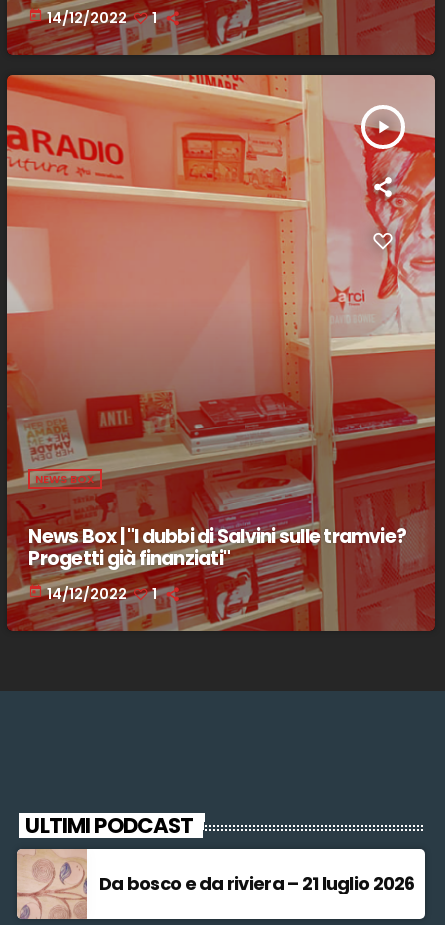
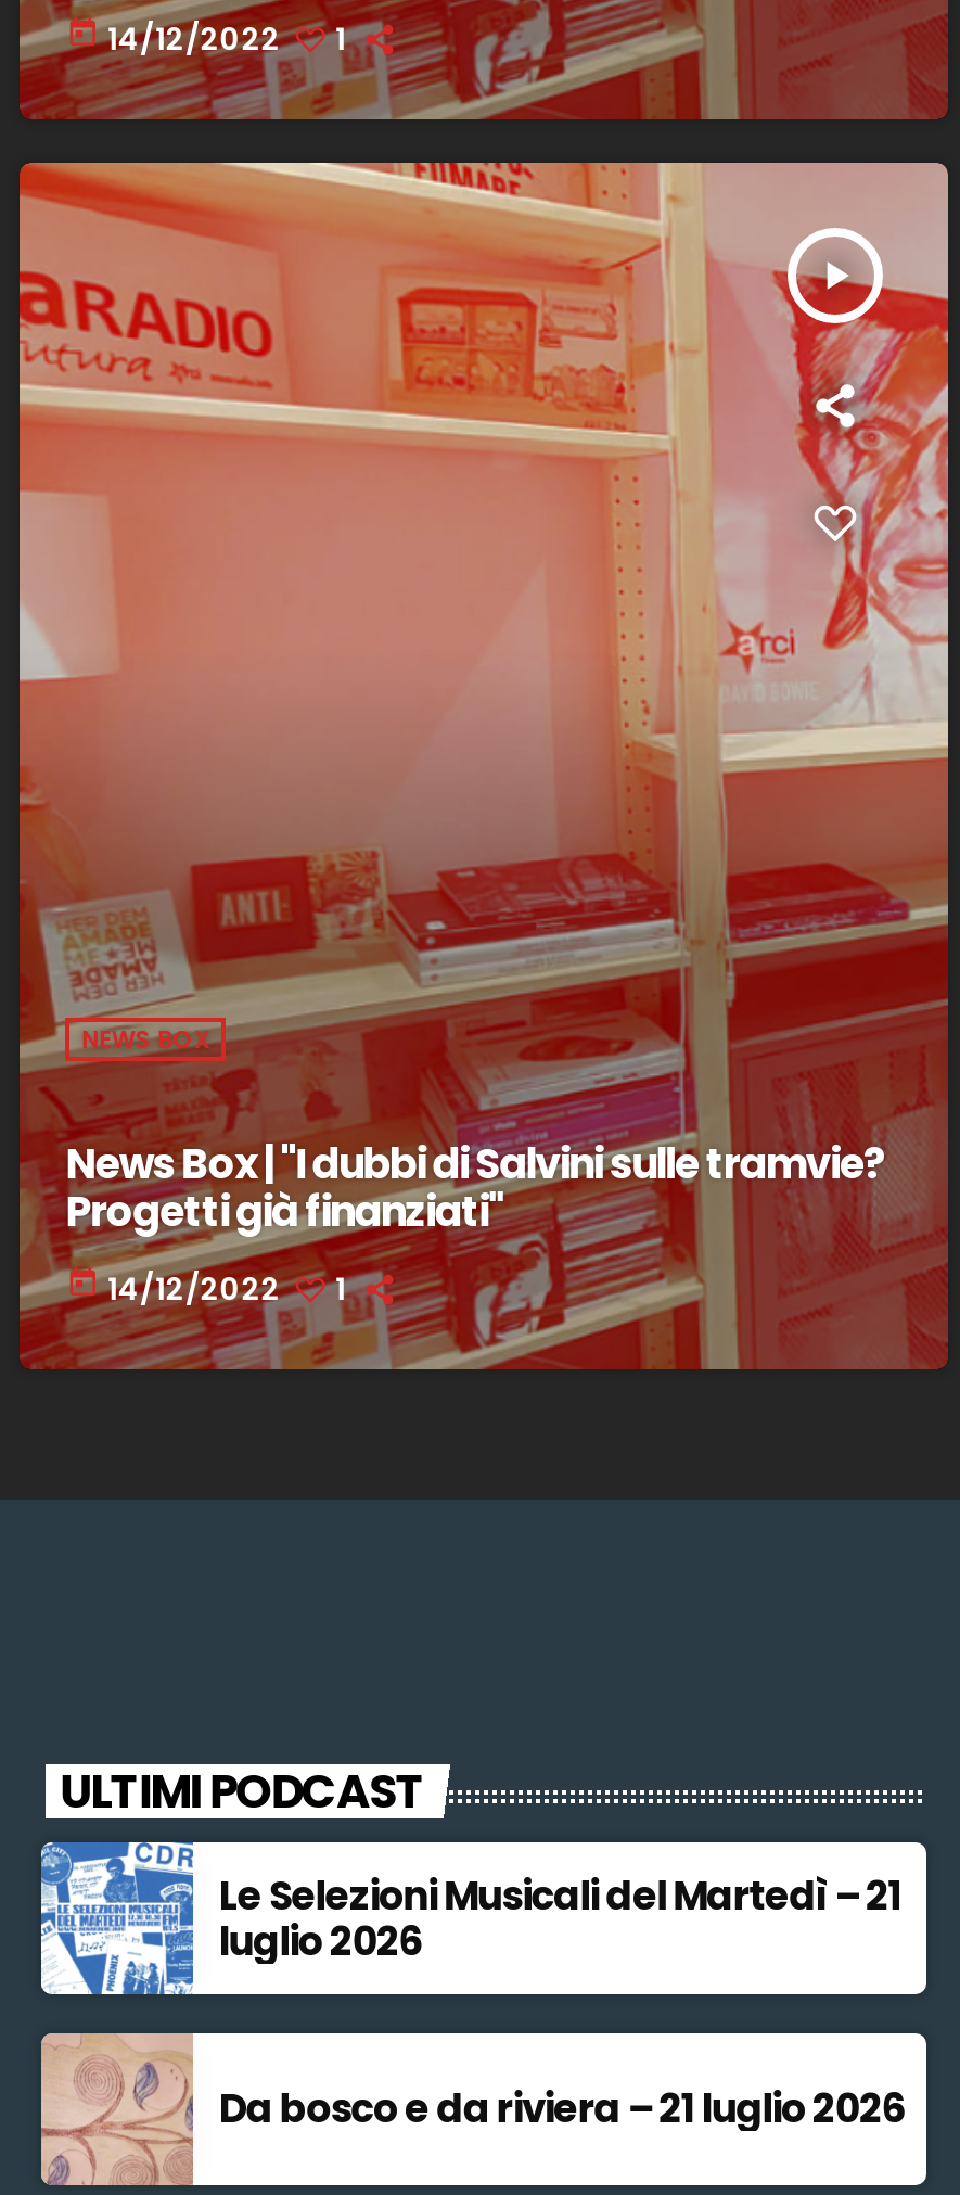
+ [image]
+ Le Selezioni Musicali del Martedì – 21
+ luglio 2026
